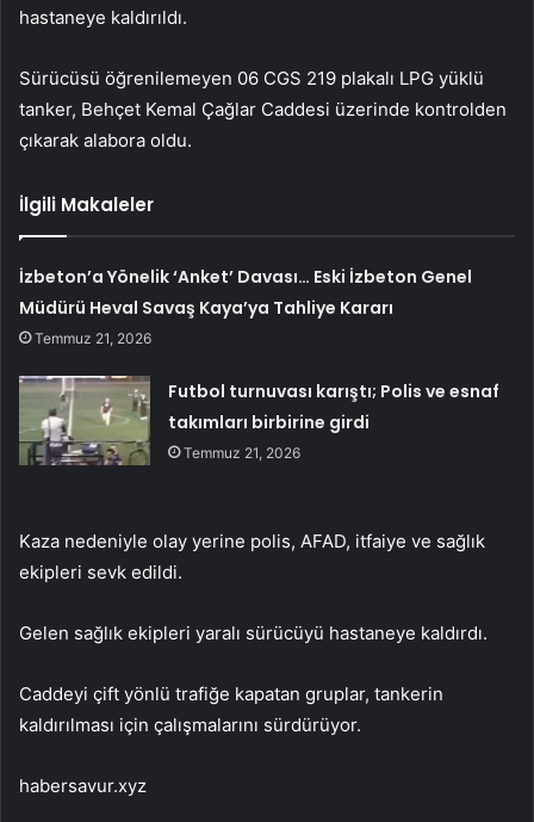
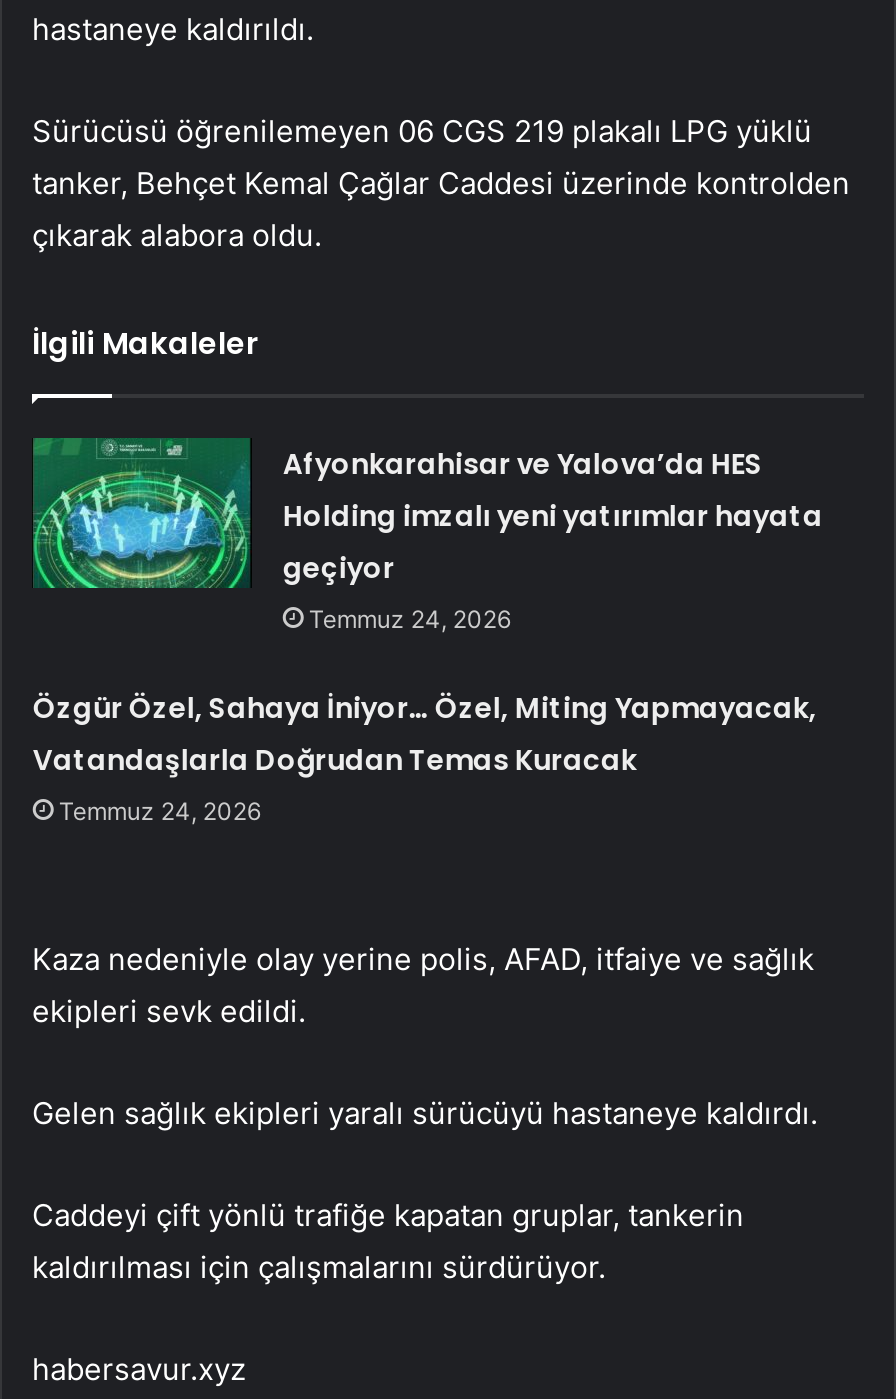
- İzbeton’a Yönelik ‘Anket’ Davası… Eski İzbeton Genel
- Müdürü Heval Savaş Kaya’ya Tahliye Kararı
- Temmuz 21, 2026
+ Afyonkarahisar ve Yalova’da HES
+ Holding imzalı yeni yatırımlar hayata
+ geçiyor
+ Temmuz 24, 2026

- Futbol turnuvası karıştı; Polis ve esnaf
- takımları birbirine girdi
- Temmuz 21, 2026
+ Özgür Özel, Sahaya İniyor… Özel, Miting Yapmayacak,
+ Vatandaşlarla Doğrudan Temas Kuracak
+ Temmuz 24, 2026
